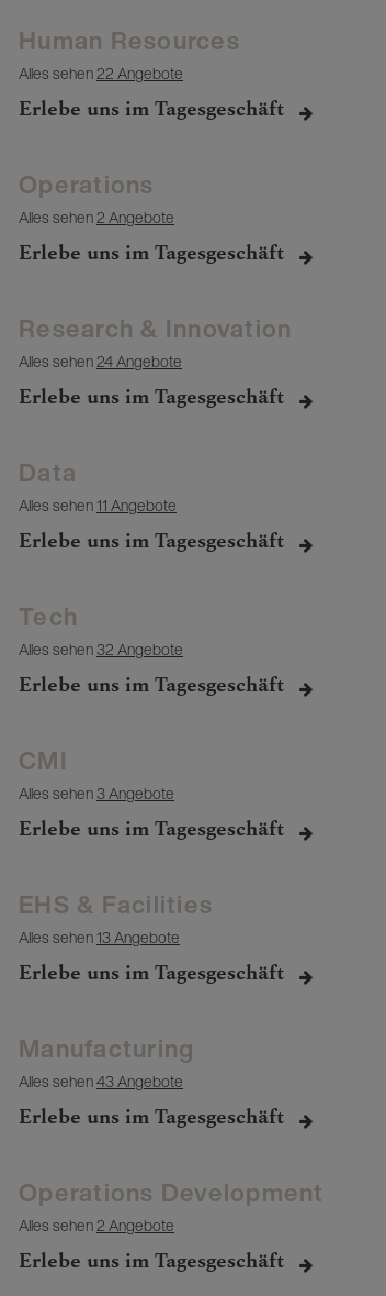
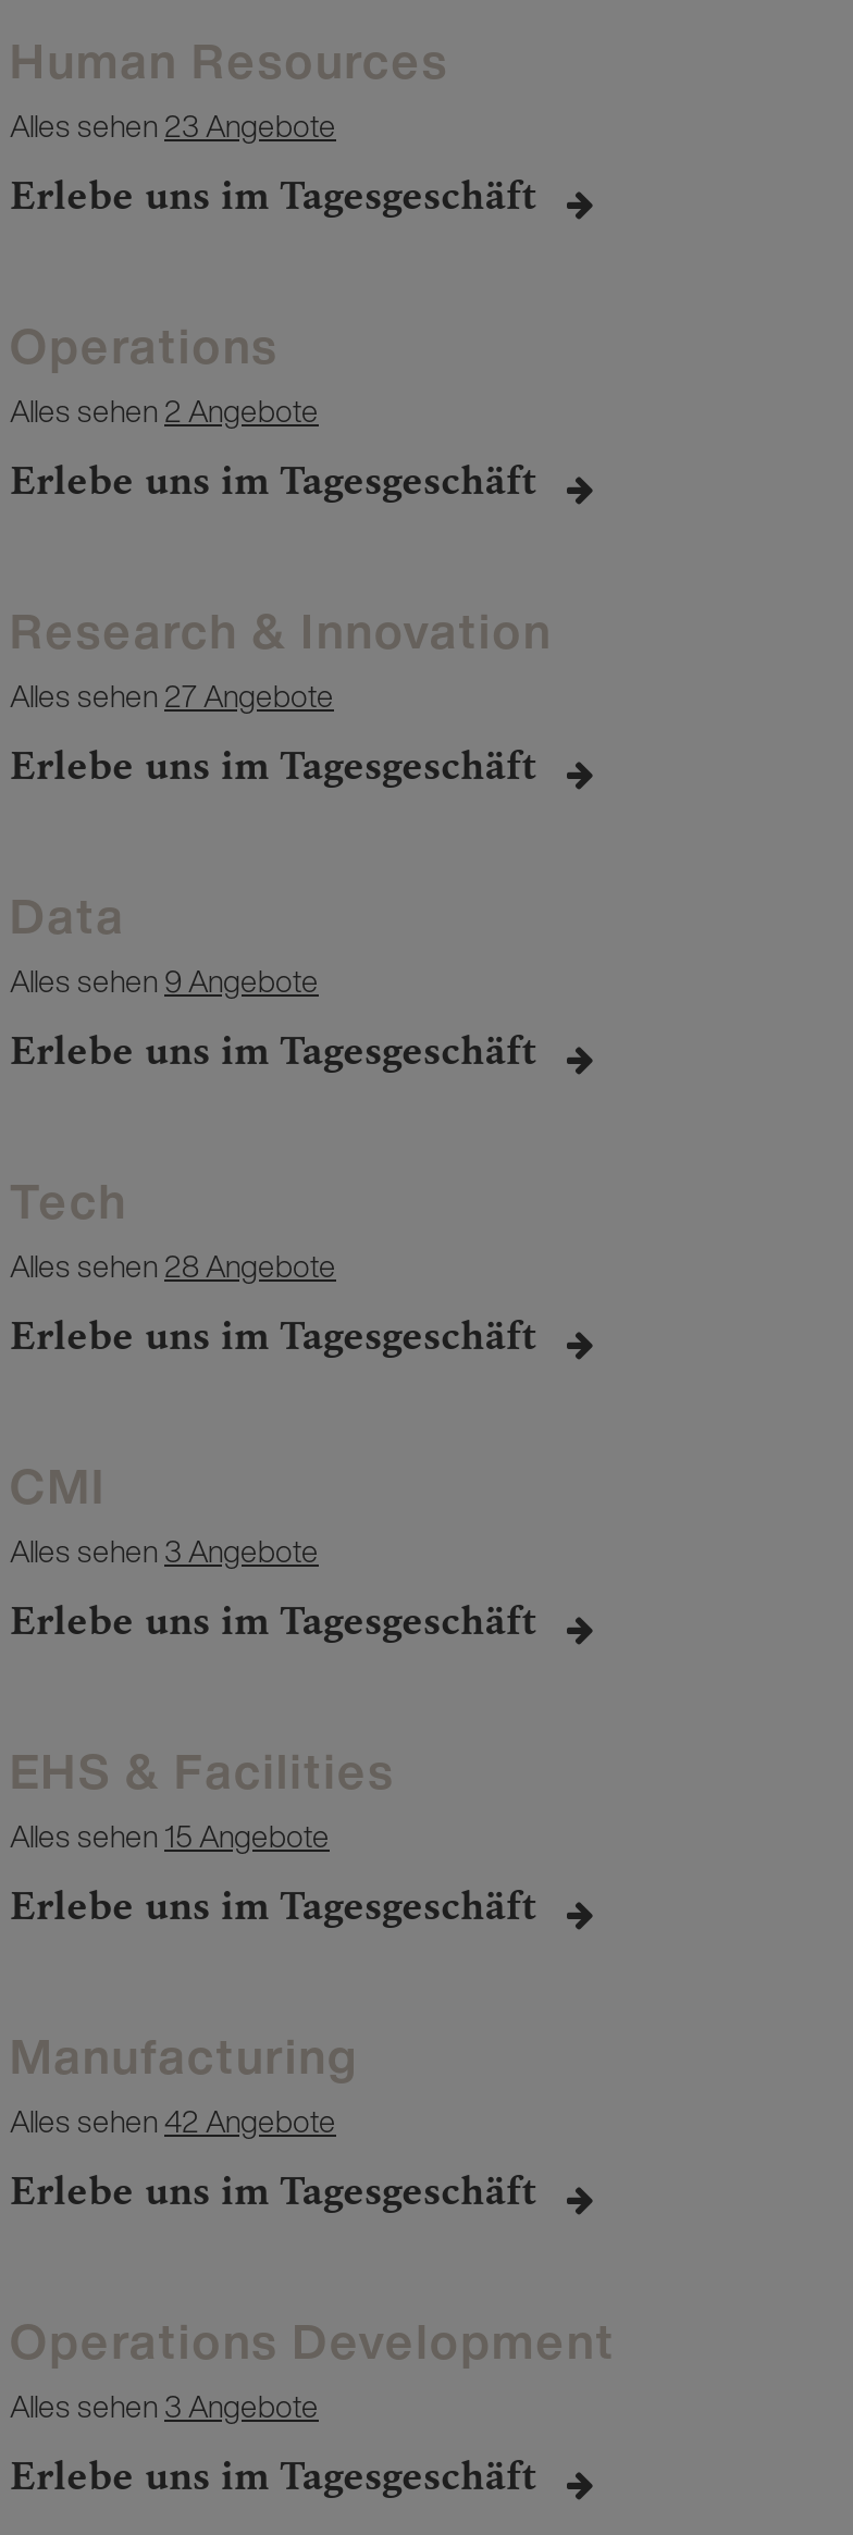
- Alles sehen 22 Angebote
+ Alles sehen 23 Angebote

- Alles sehen 24 Angebote
+ Alles sehen 27 Angebote

- Alles sehen 11 Angebote
+ Alles sehen 9 Angebote

- Alles sehen 32 Angebote
+ Alles sehen 28 Angebote

- Alles sehen 13 Angebote
+ Alles sehen 15 Angebote

- Alles sehen 43 Angebote
+ Alles sehen 42 Angebote

- Alles sehen 2 Angebote
+ Alles sehen 3 Angebote
